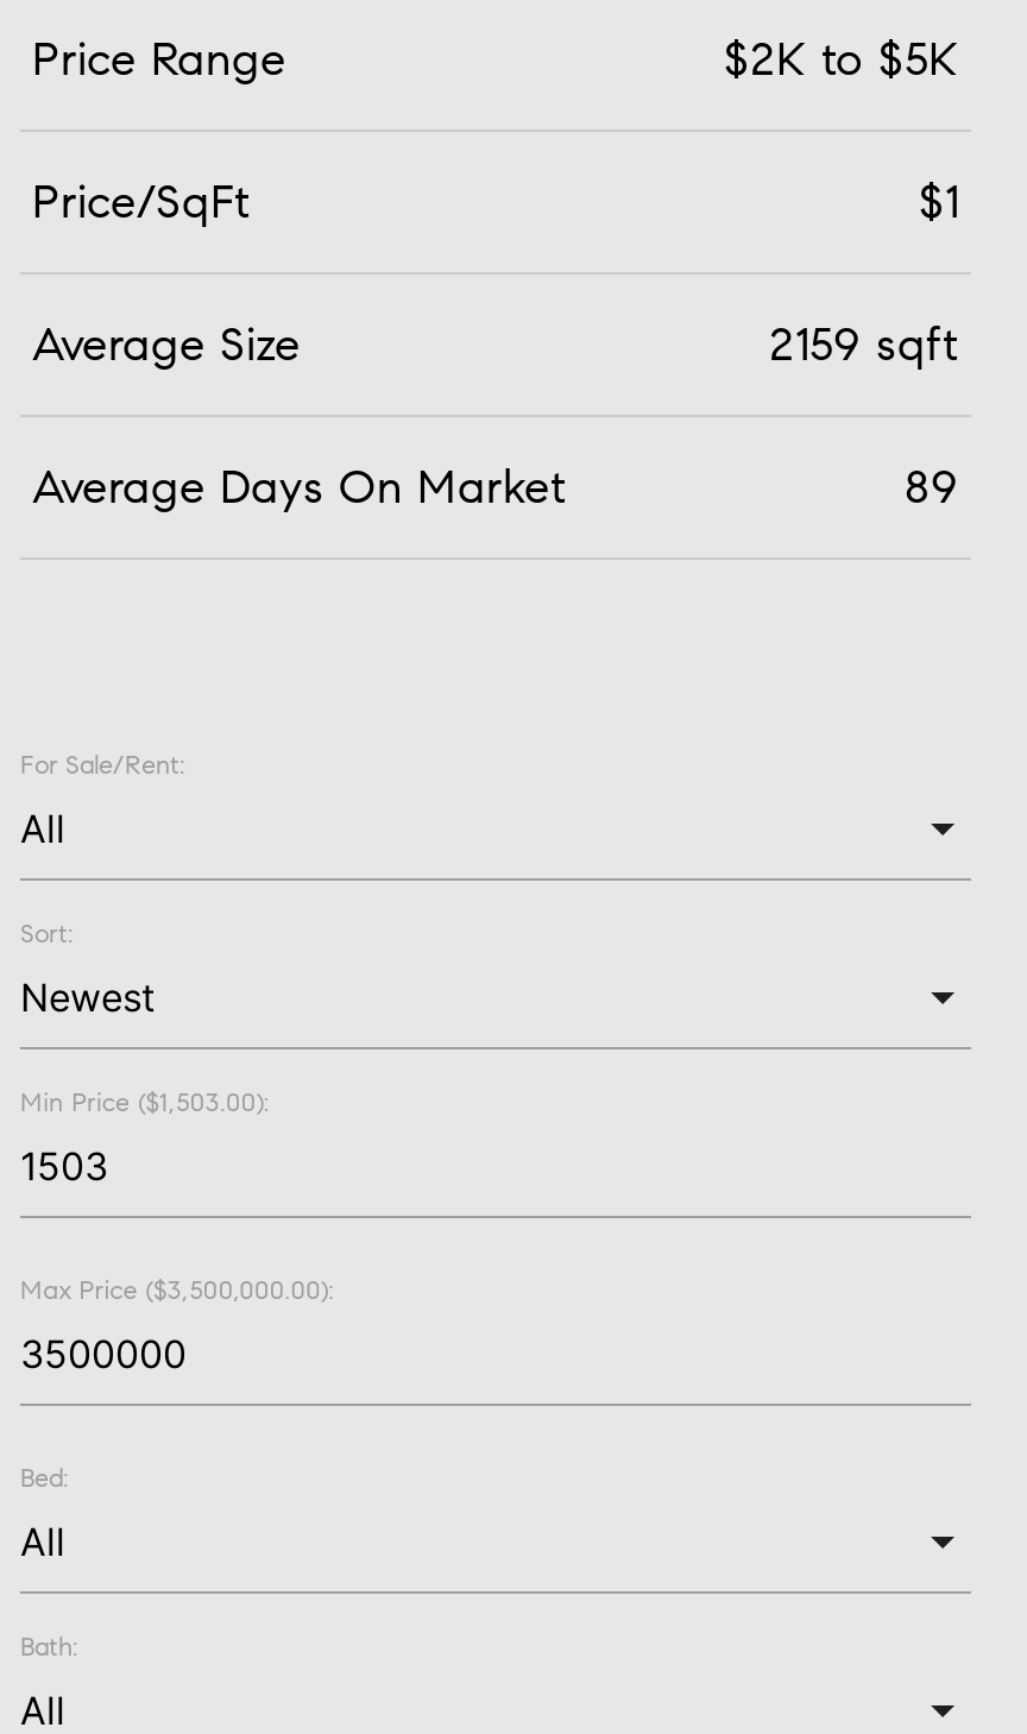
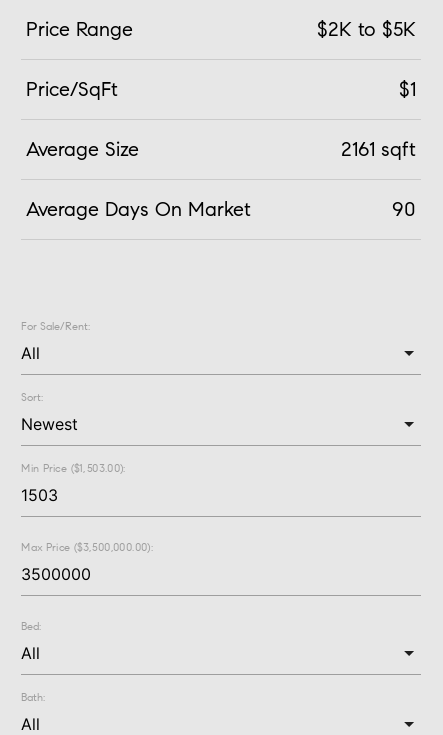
- 2159 sqft
+ 2161 sqft

- 89
+ 90
